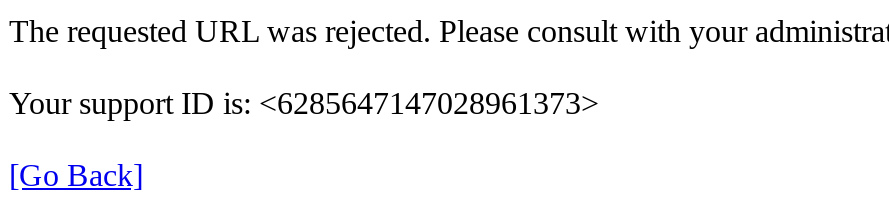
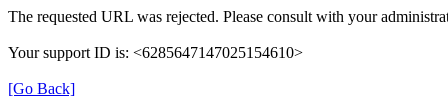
- Your support ID is: <6285647147028961373>
+ Your support ID is: <6285647147025154610>
